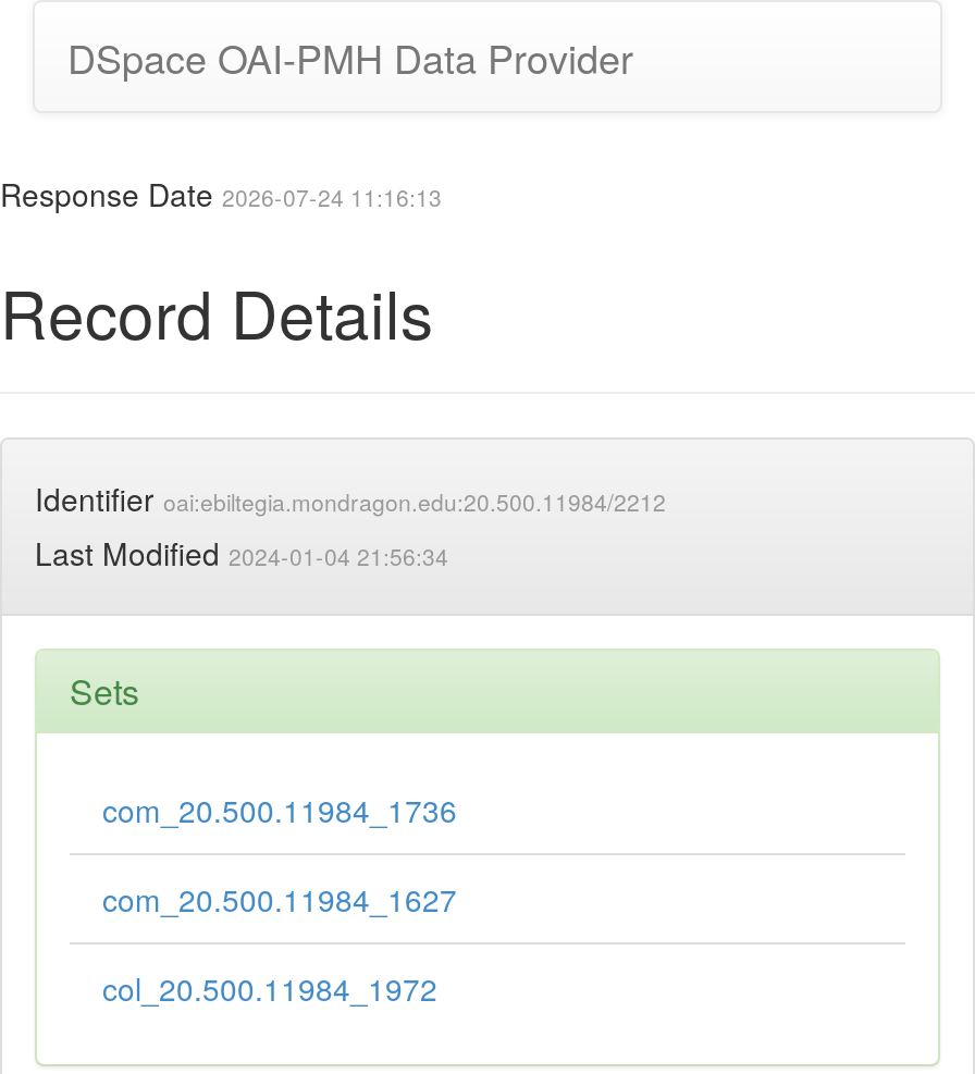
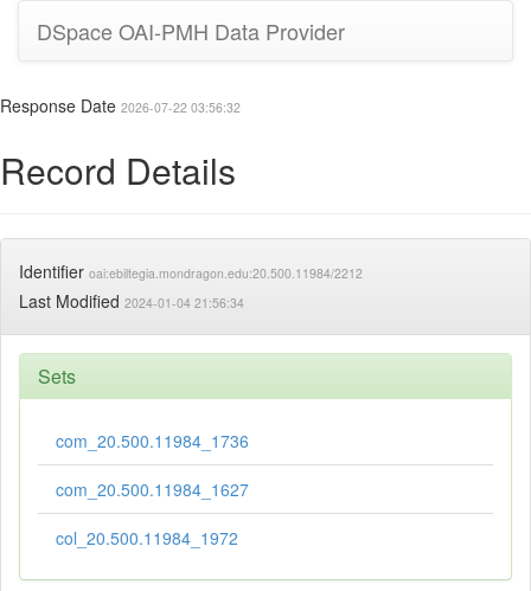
- Response Date 2026-07-24 11:16:13
+ Response Date 2026-07-22 03:56:32
